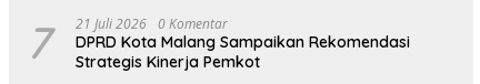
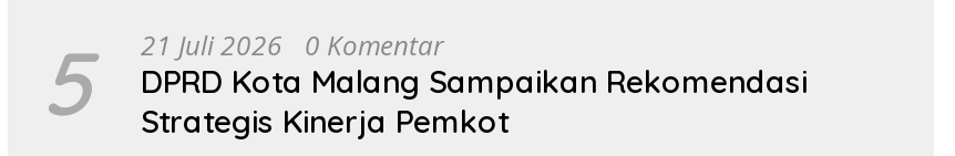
- 7 21 Juli 2026 0 Komentar DPRD Kota Malang Sampaikan Rekomendasi Strategis Kinerja Pemkot
+ 5 21 Juli 2026 0 Komentar DPRD Kota Malang Sampaikan Rekomendasi Strategis Kinerja Pemkot
